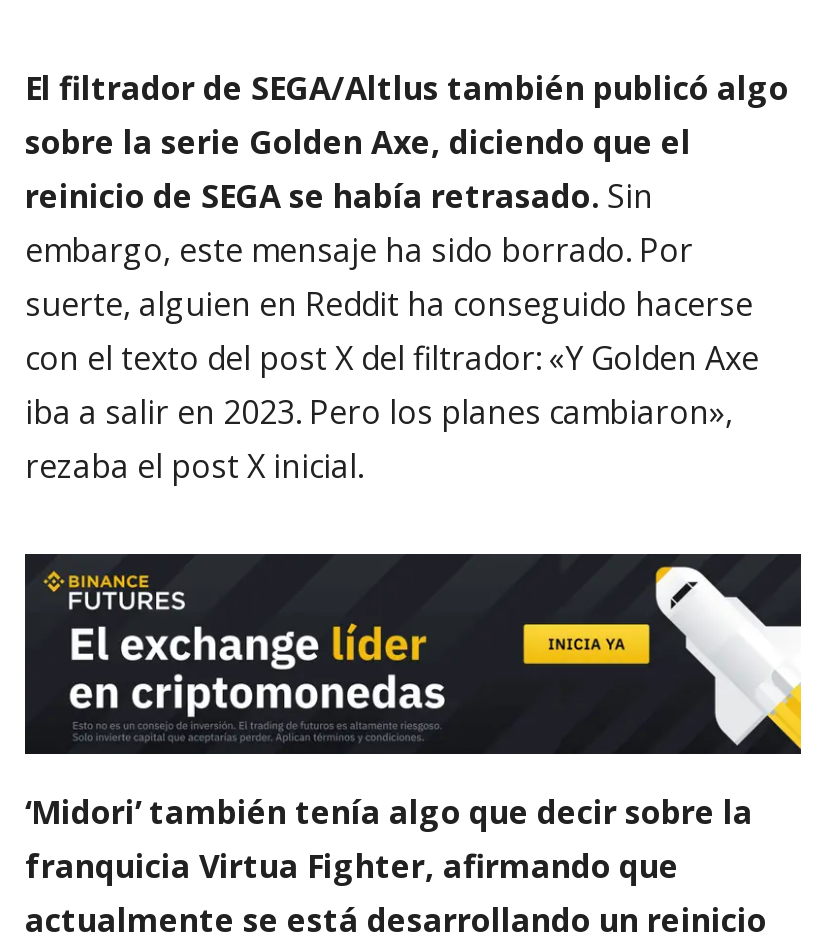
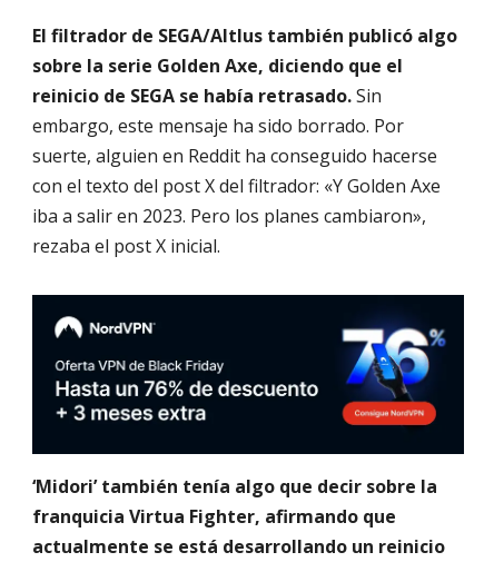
- [image]
+ [image]
